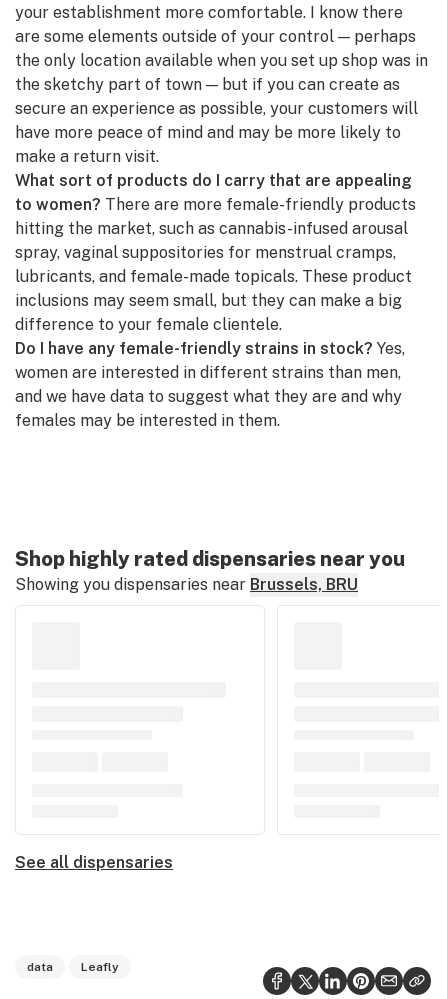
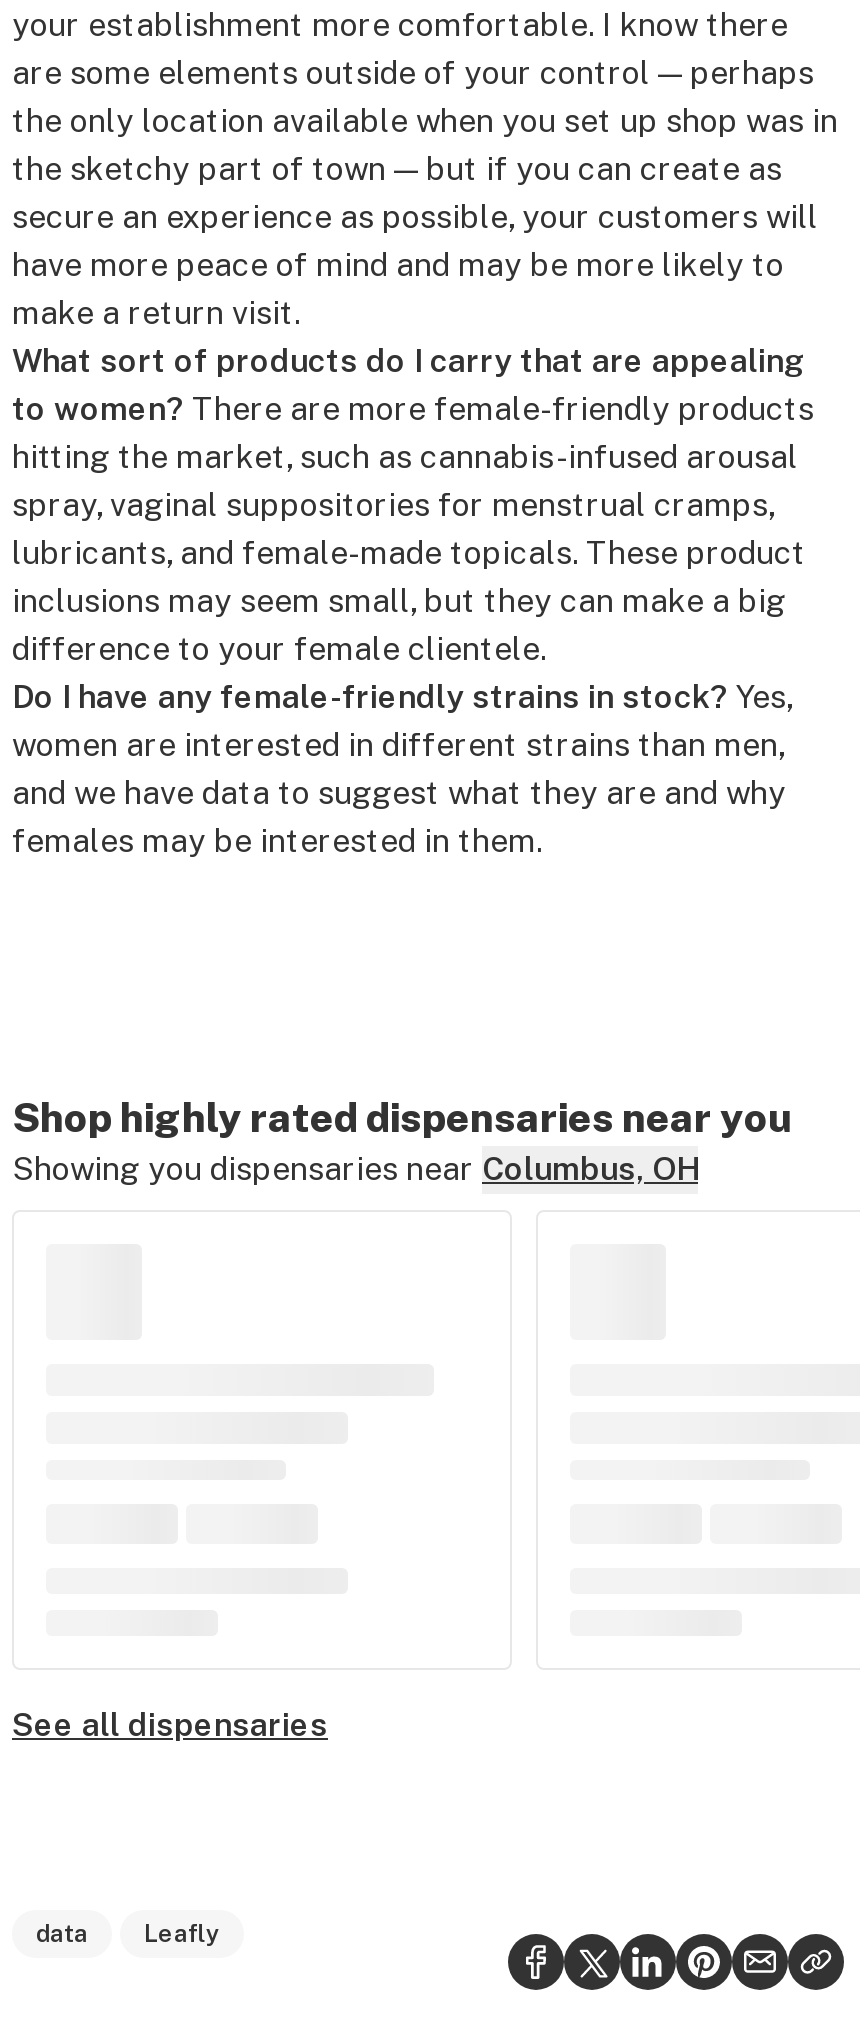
- Showing you dispensaries near Brussels, BRU
+ Showing you dispensaries near Columbus, OH
